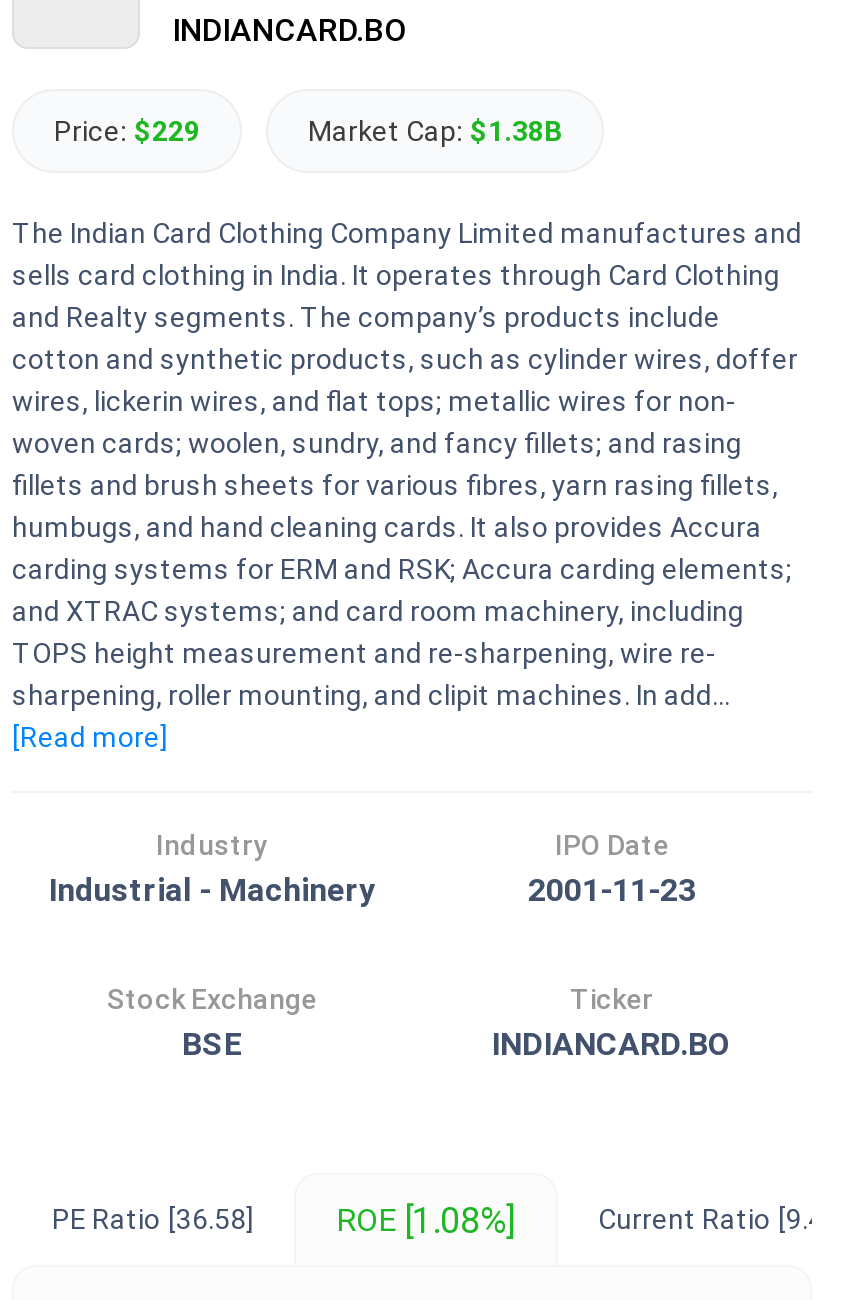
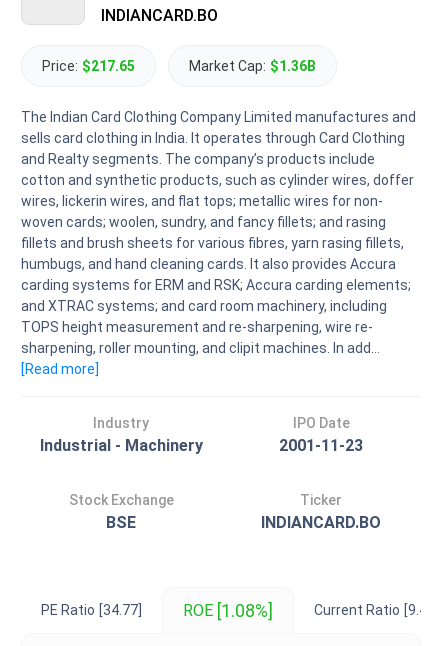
- Price: $229
+ Price: $217.65

- Market Cap: $1.38B
+ Market Cap: $1.36B

- PE Ratio [36.58]
+ PE Ratio [34.77]
